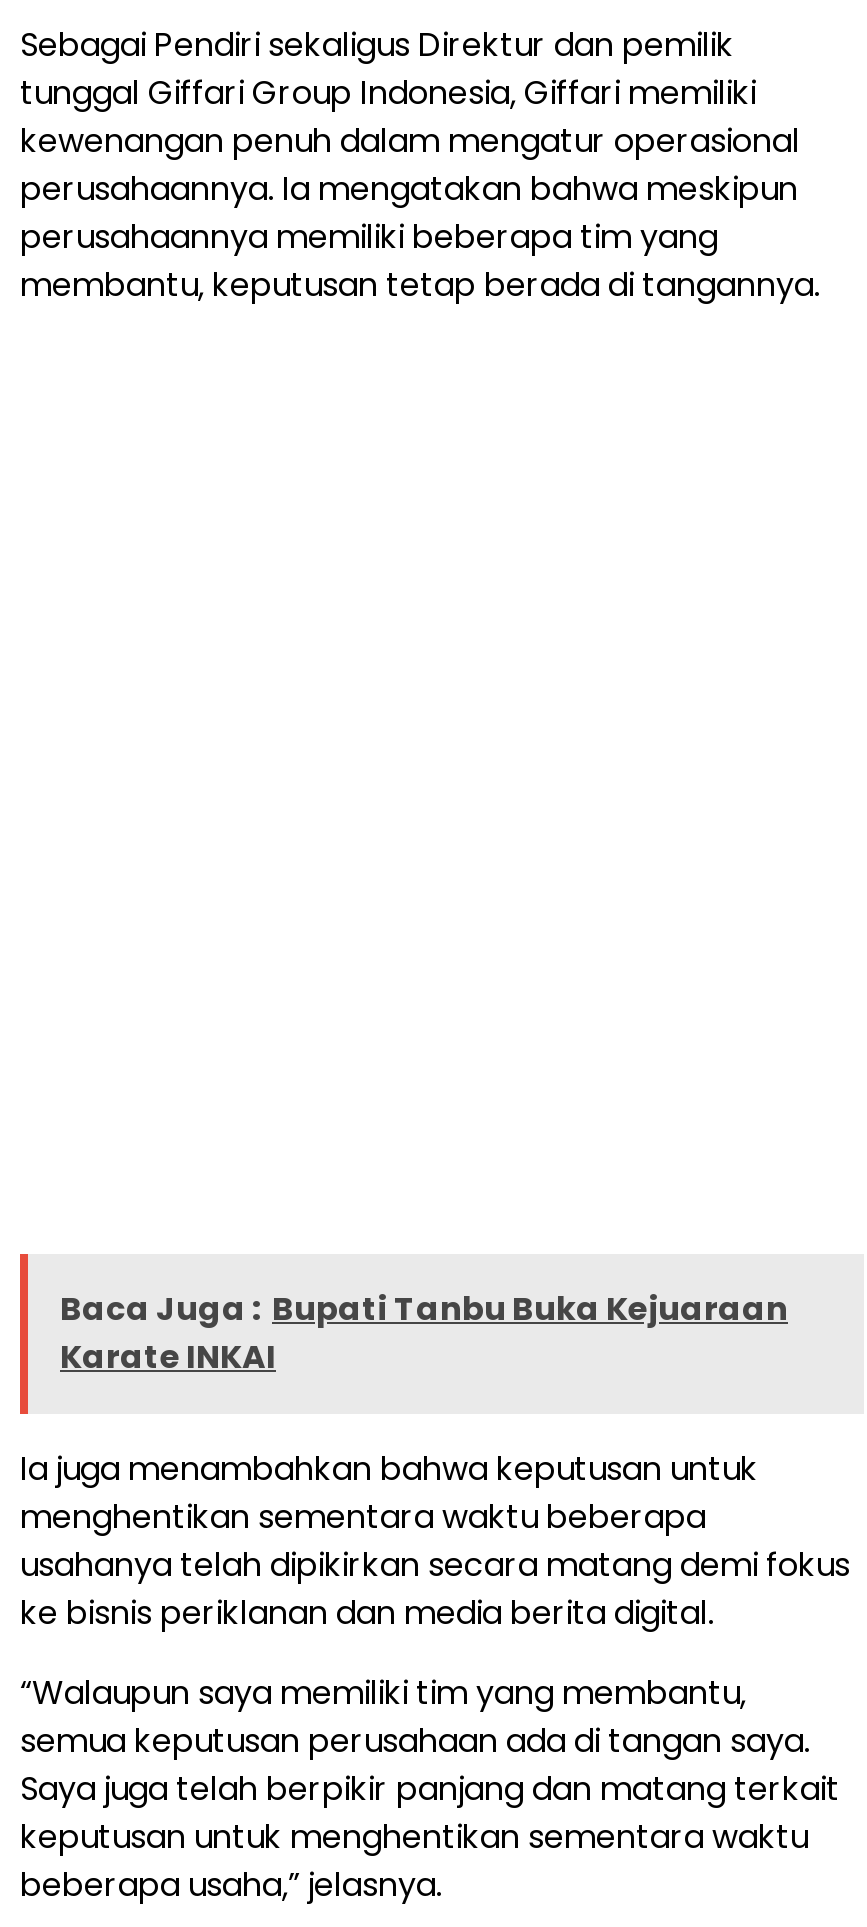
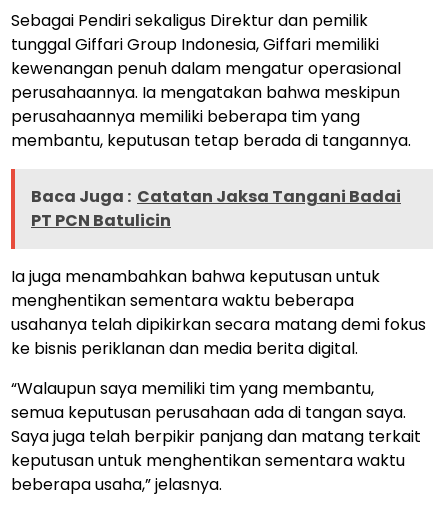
- Baca Juga : Bupati Tanbu Buka Kejuaraan
- Karate INKAI
+ Baca Juga : Catatan Jaksa Tangani Badai
+ PT PCN Batulicin
